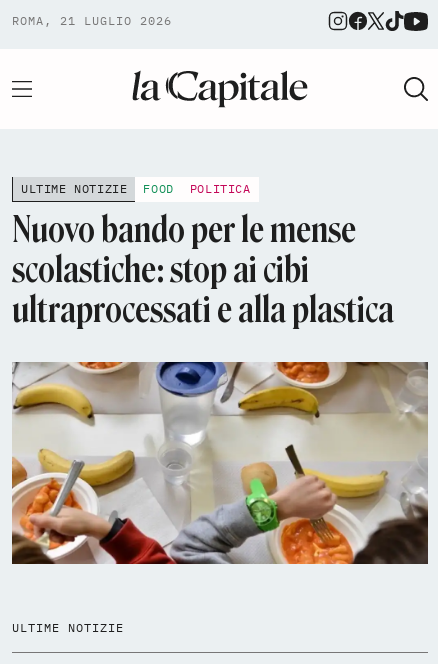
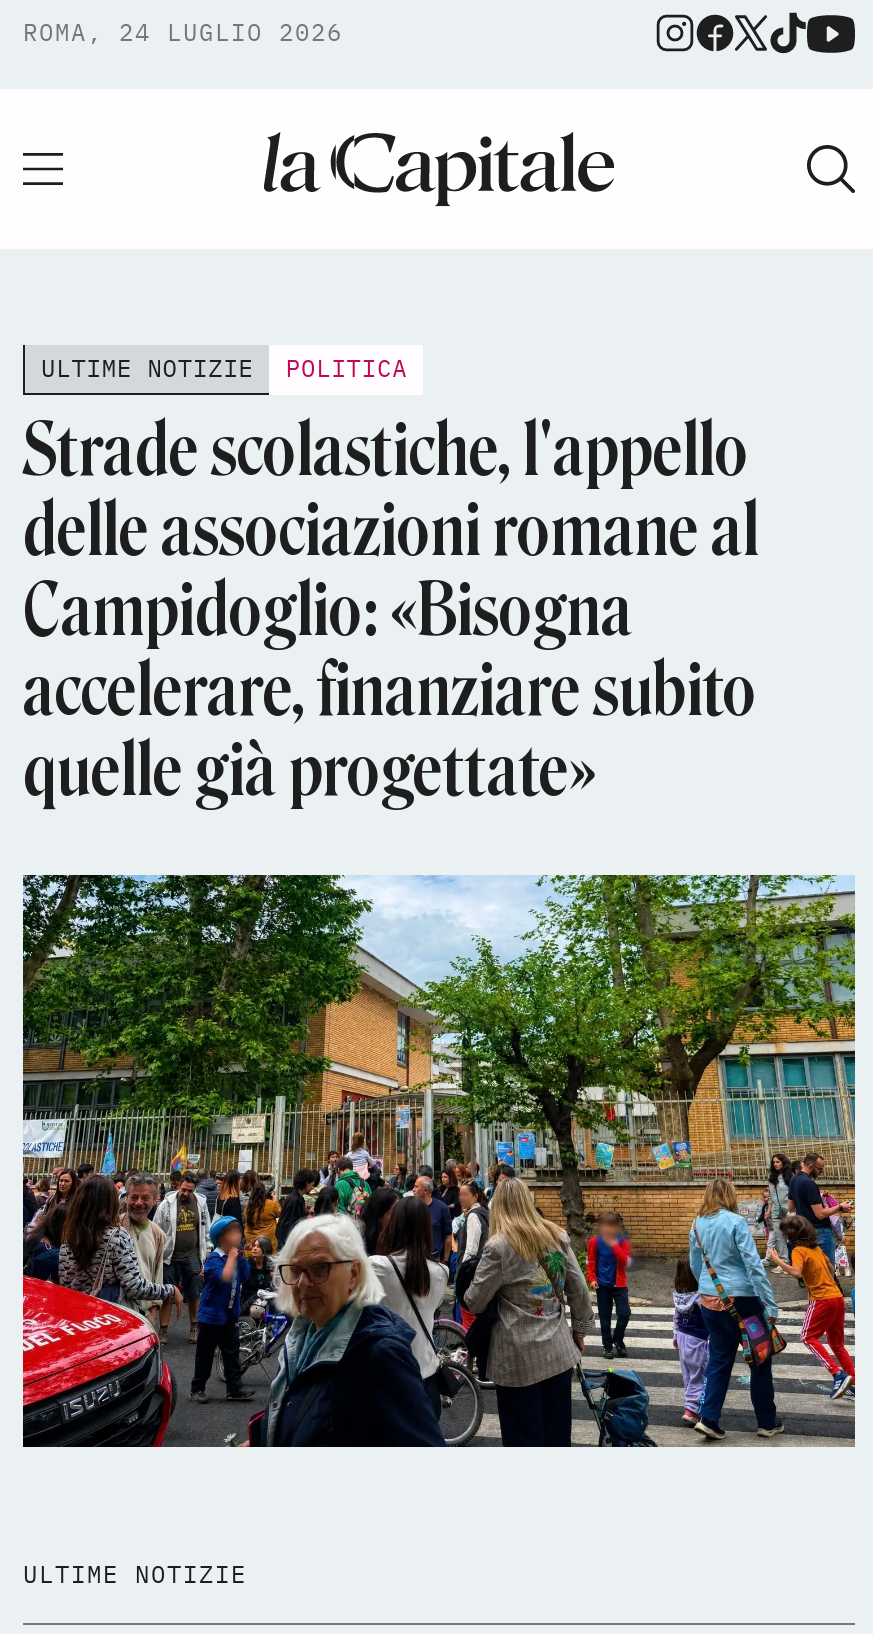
- ROMA, 21 LUGLIO 2026
+ ROMA, 24 LUGLIO 2026

- FOOD

- Nuovo bando per le mense
- scolastiche: stop ai cibi
- ultraprocessati e alla plastica
+ Strade scolastiche, l'appello
+ delle associazioni romane al
+ Campidoglio: «Bisogna
+ accelerare, finanziare subito
+ quelle già progettate»

- [image]
+ [image]
